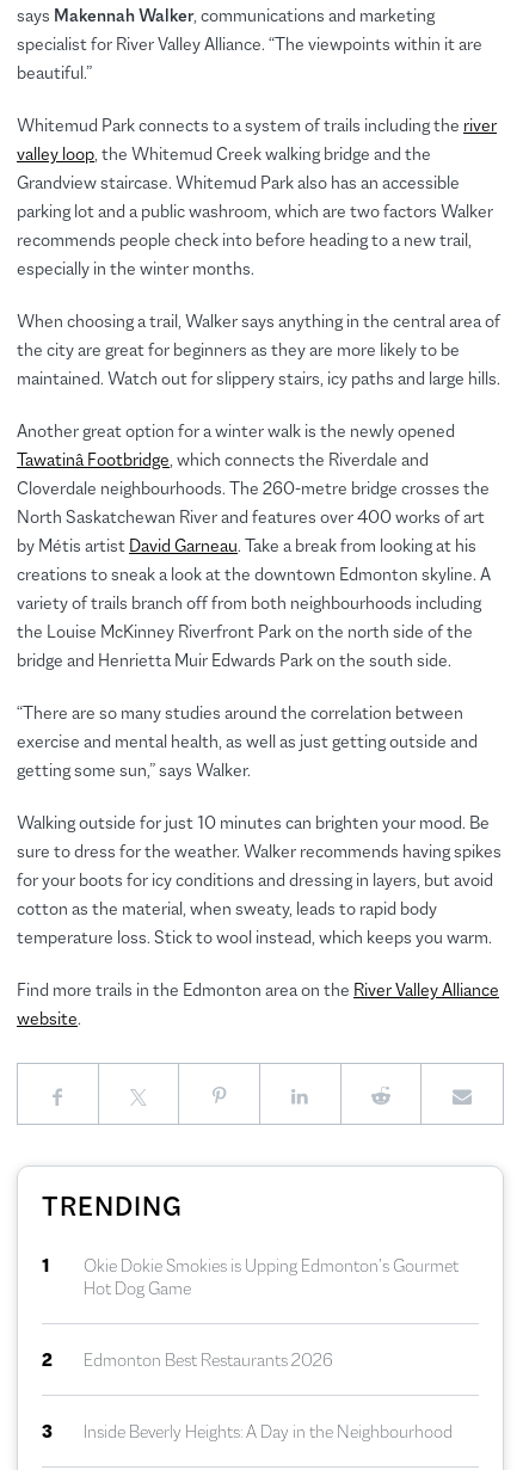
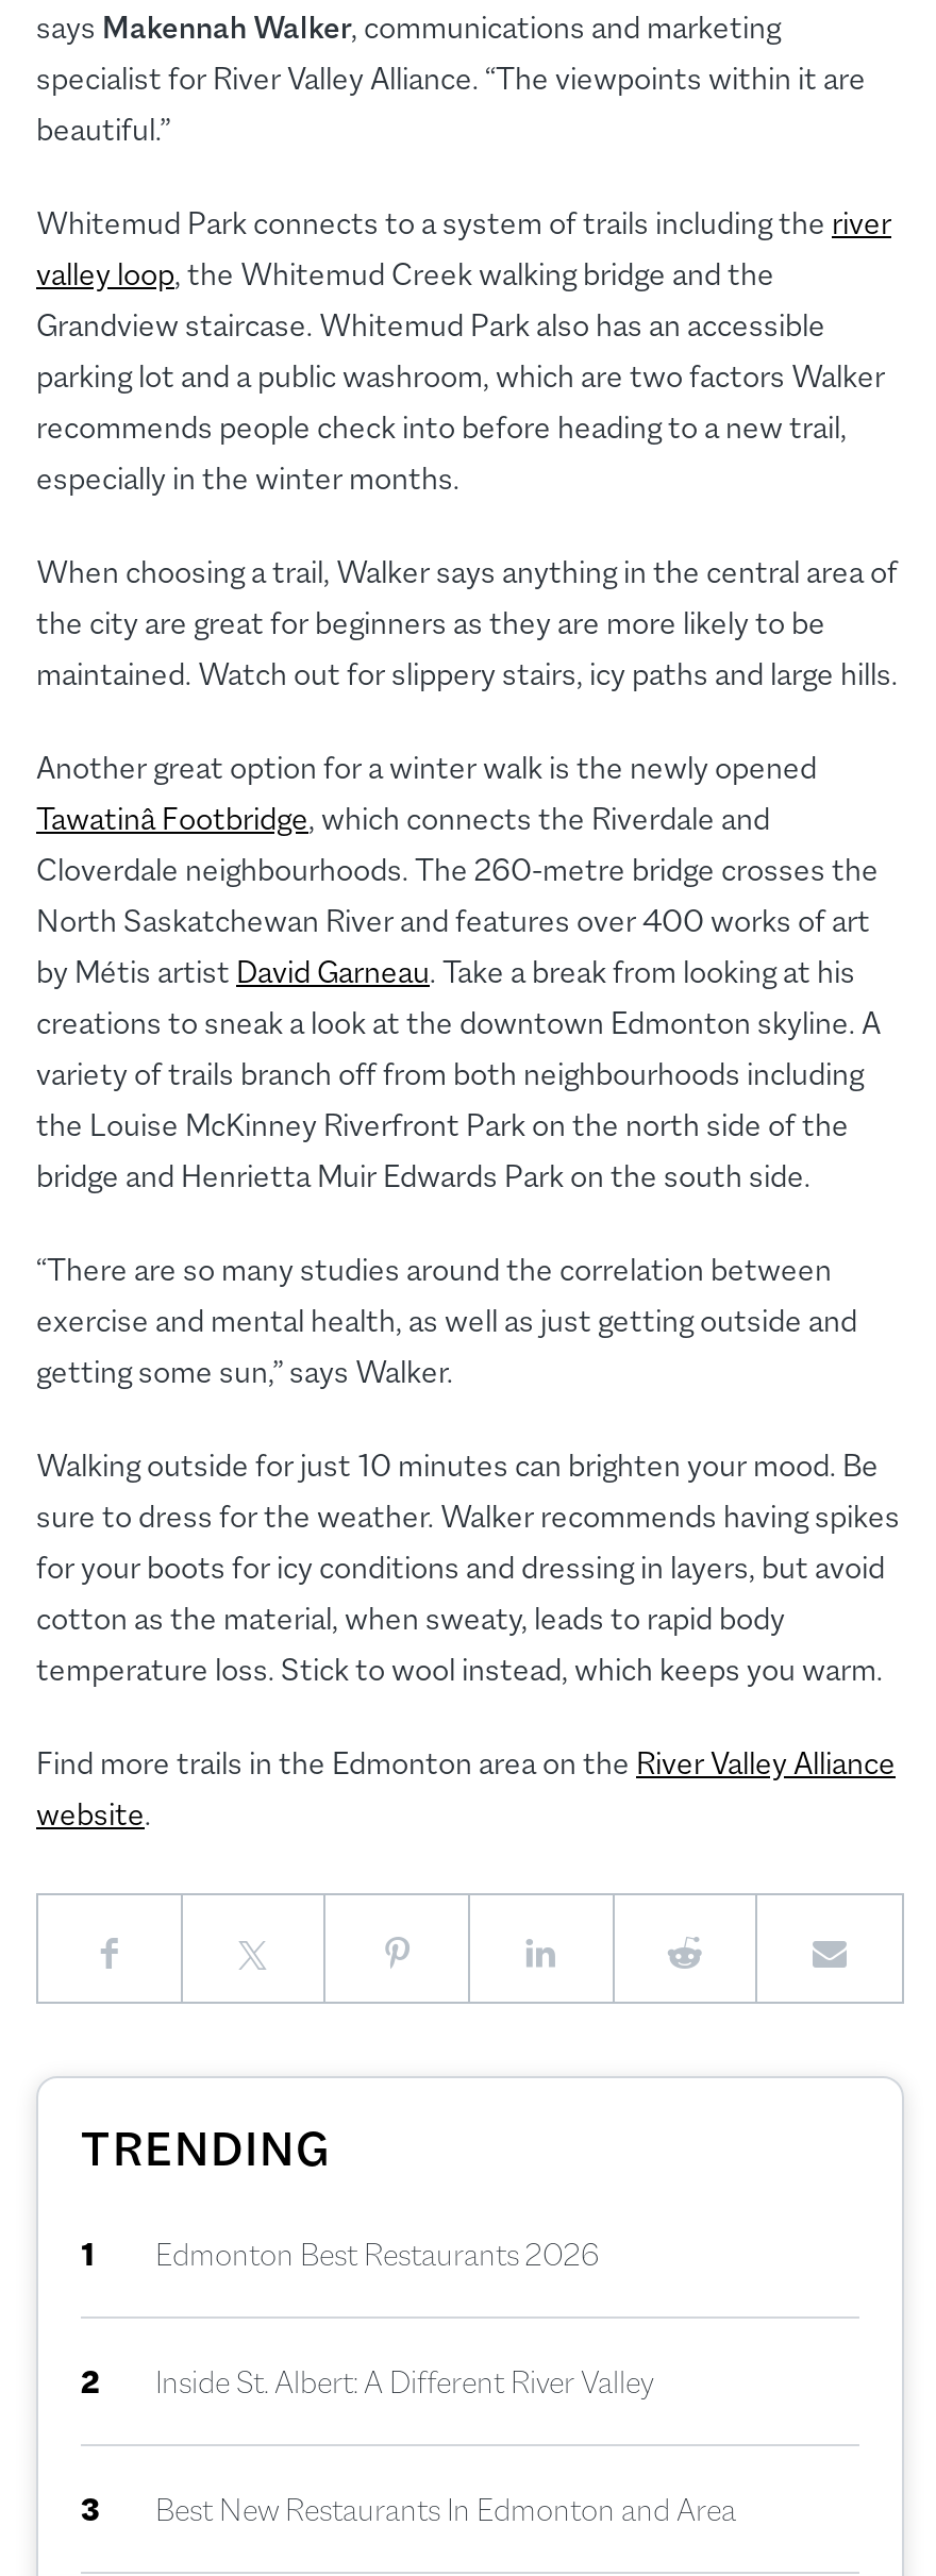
- Okie Dokie Smokies is Upping Edmonton’s Gourmet
- Hot Dog Game

moved up: Edmonton Best Restaurants 2026

+ Inside St. Albert: A Different River Valley

- Inside Beverly Heights: A Day in the Neighbourhood
+ Best New Restaurants In Edmonton and Area
